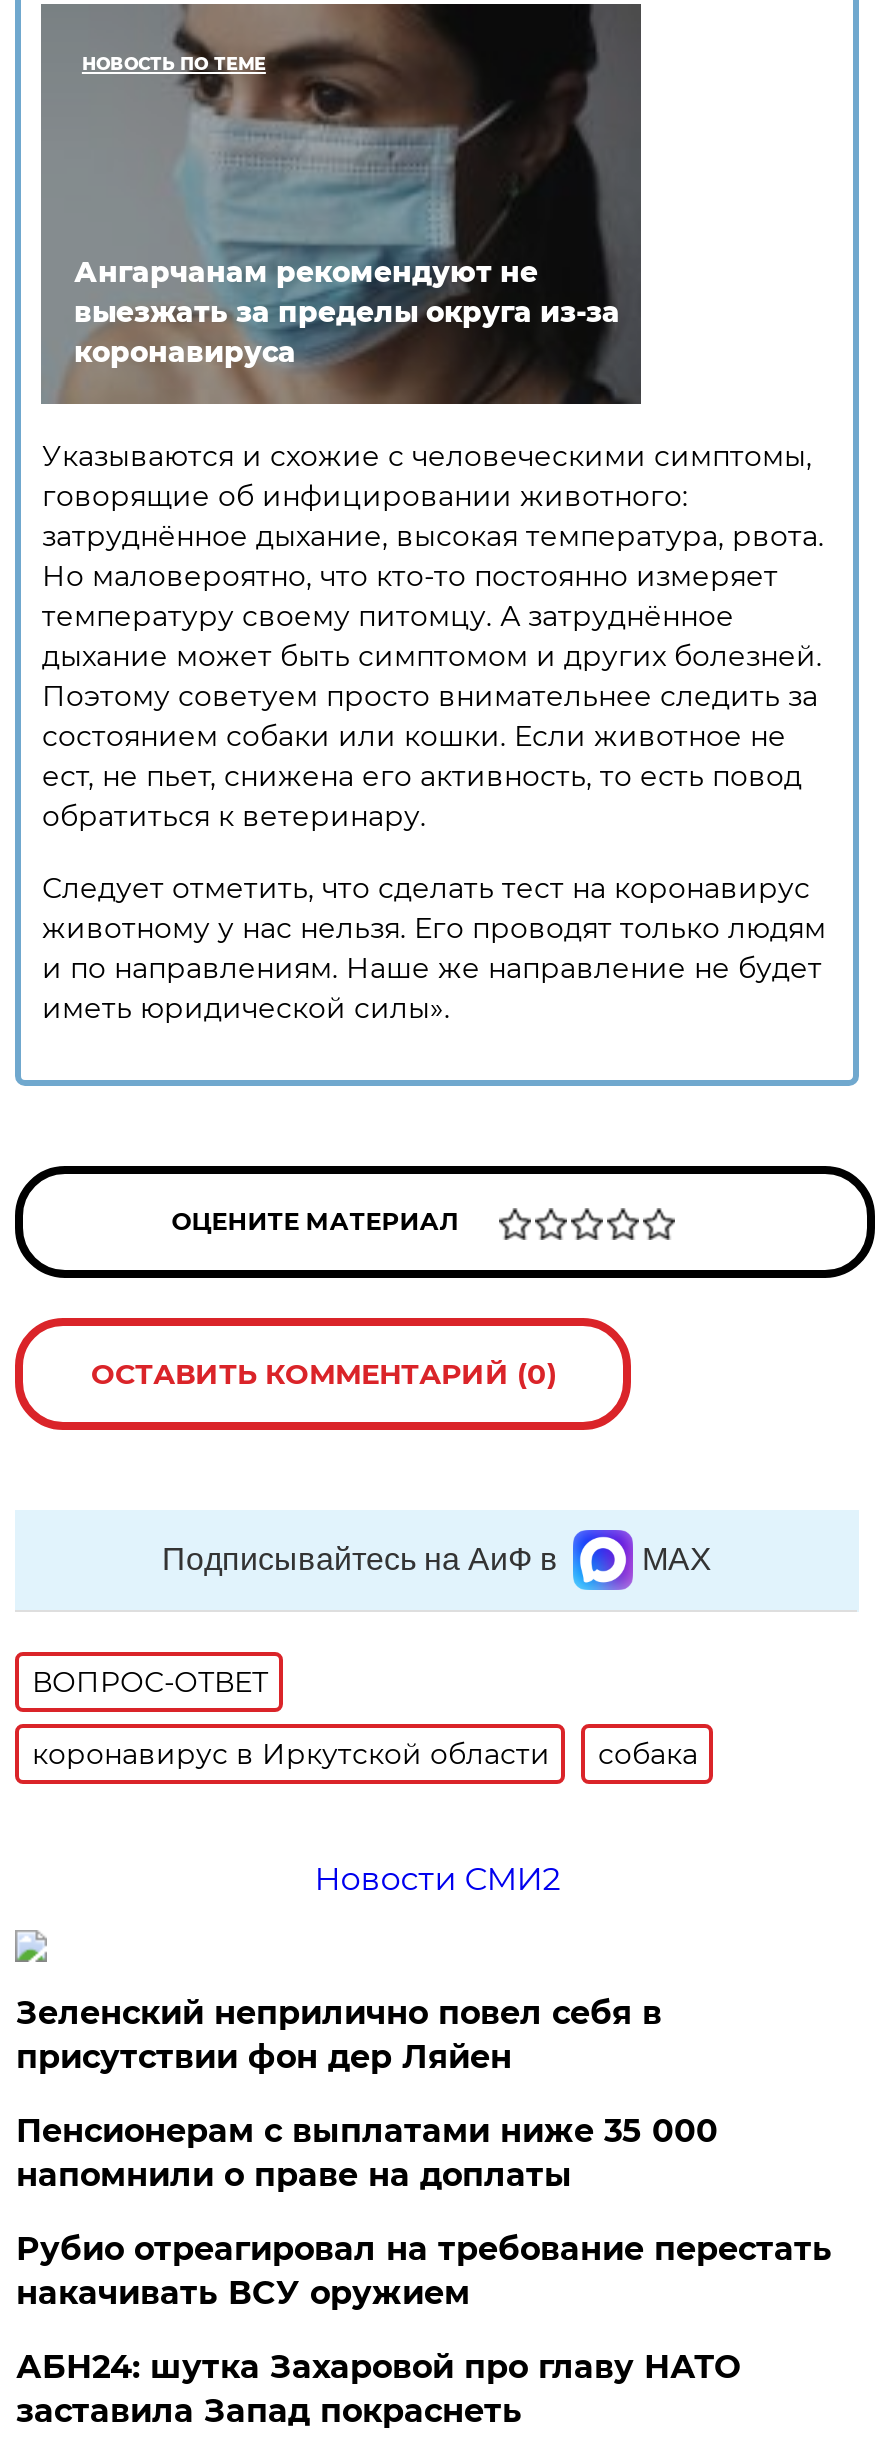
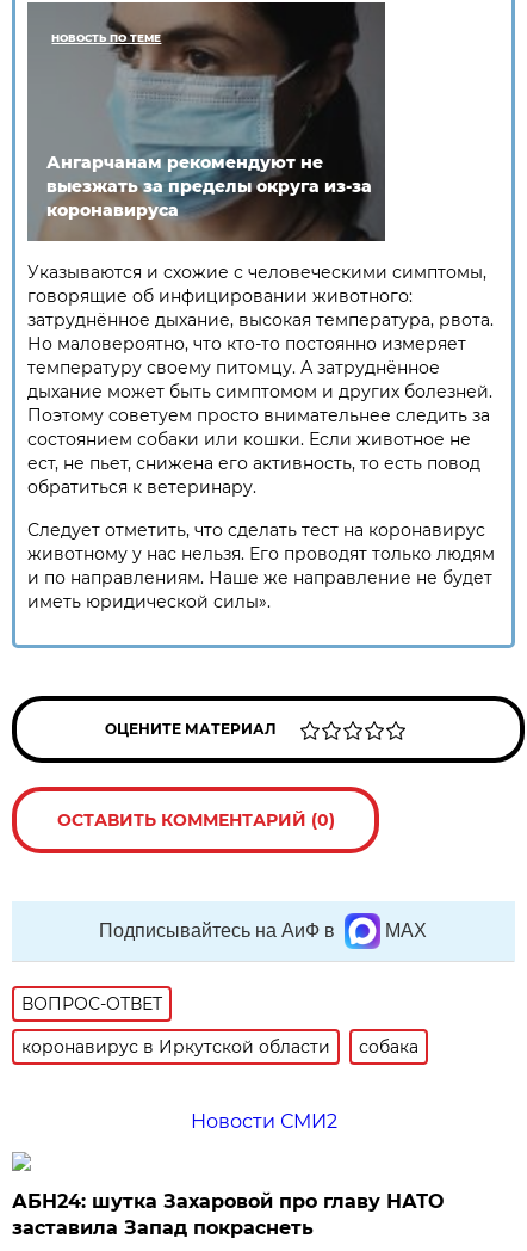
- Зеленский неприлично повел cебя в
- присутствии фон дер Ляйен
- Пенсионерам с выплатами ниже 35 000
- напомнили о праве на доплаты
- Рубио отреагировал на требование перестать
- накачивать ВСУ оружием
